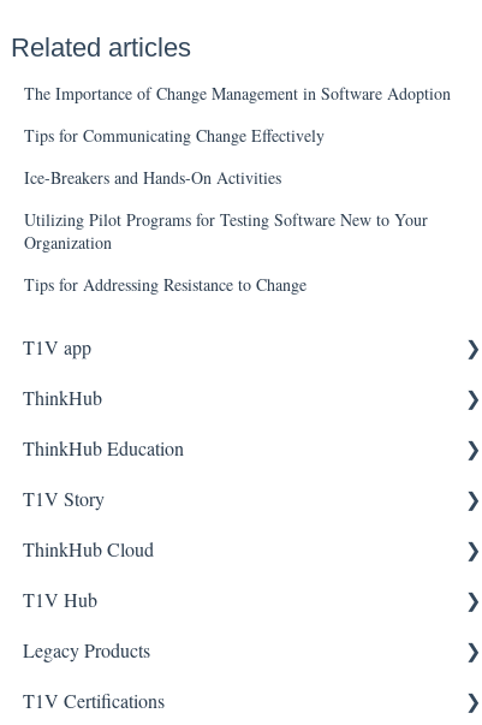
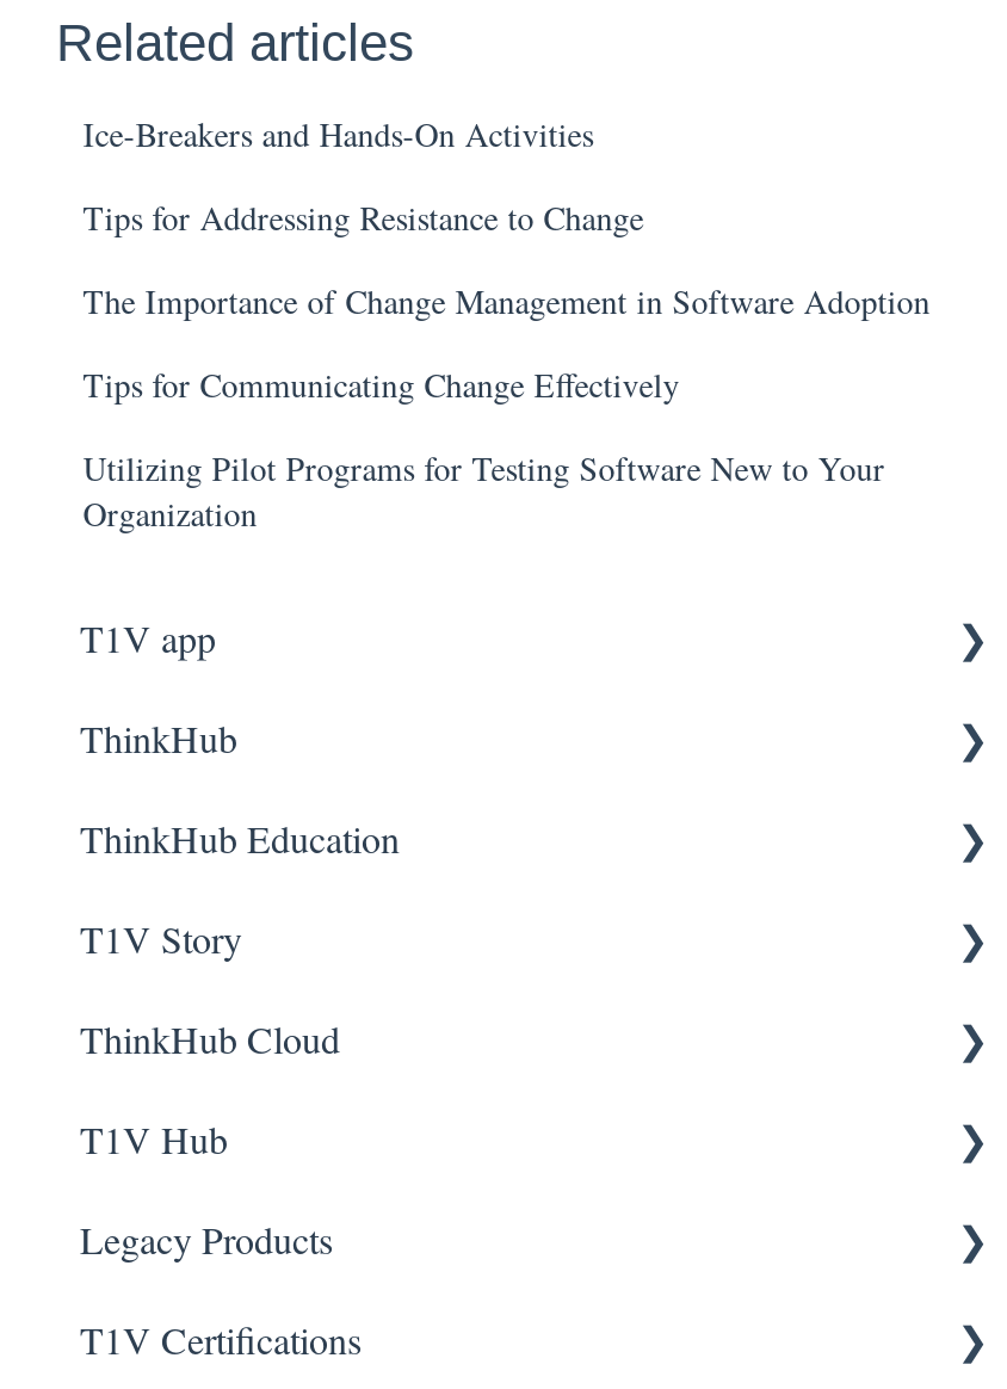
moved down: The Importance of Change Management in Software Adoption | Tips for Communicating Change Effectively

moved up: Ice-Breakers and Hands-On Activities

moved down: Utilizing Pilot Programs for Testing Software New to Your | Organization

moved up: Tips for Addressing Resistance to Change
